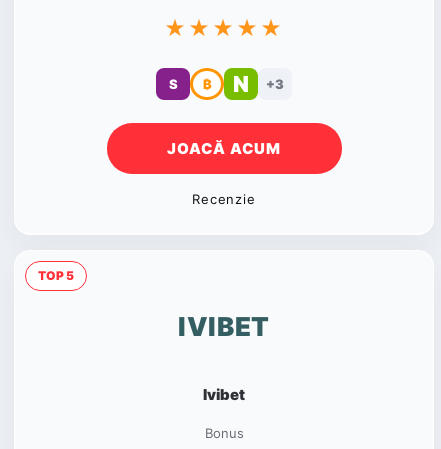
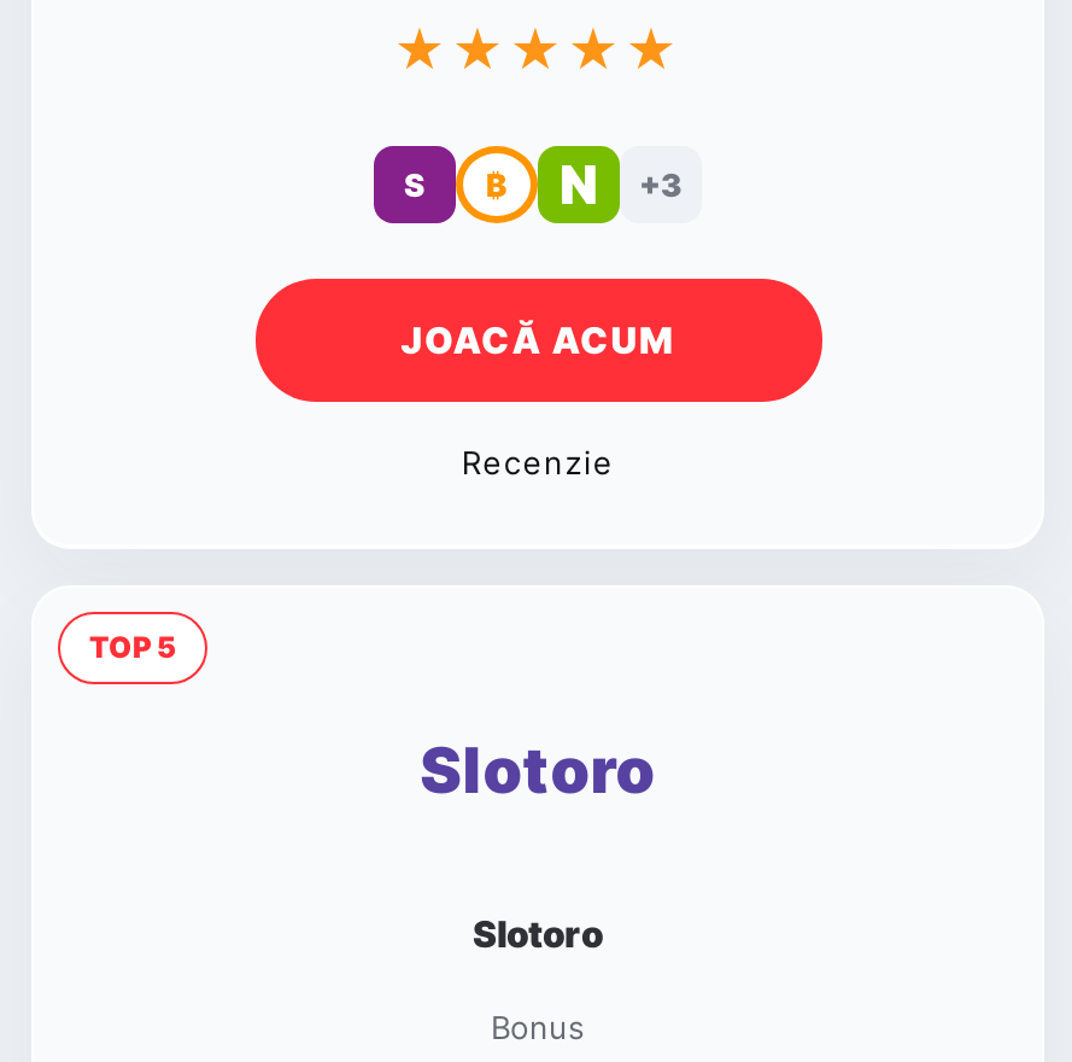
- IVIBET
+ Slotoro

- Ivibet
+ Slotoro
